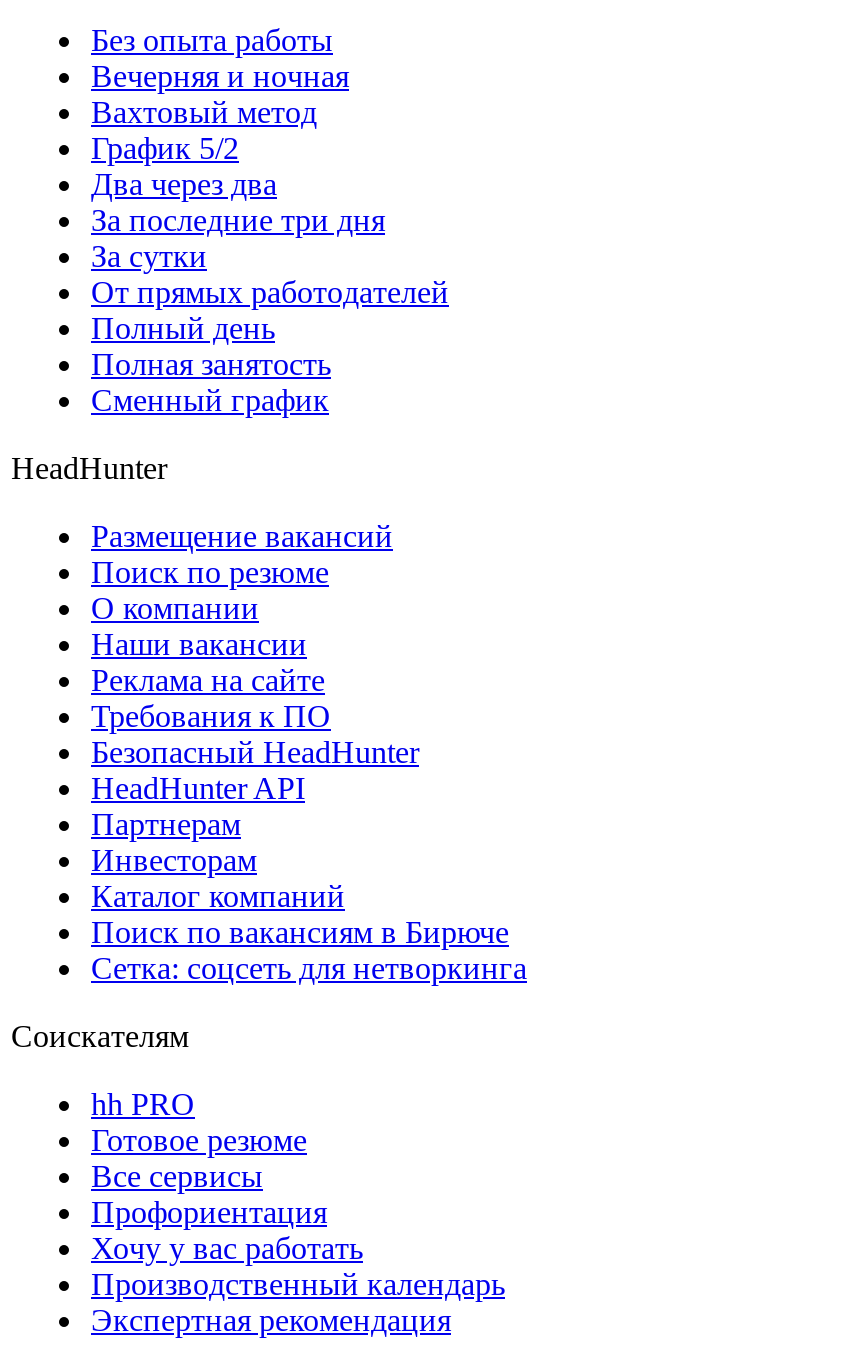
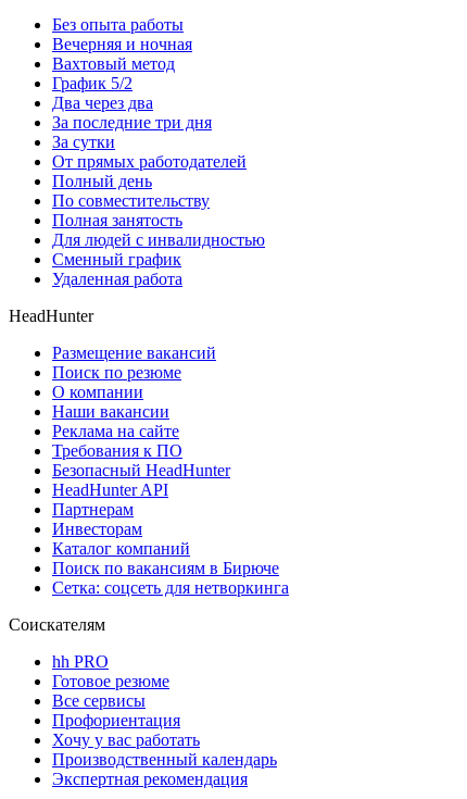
+ По совместительству

+ Для людей с инвалидностью

+ Удаленная работа
